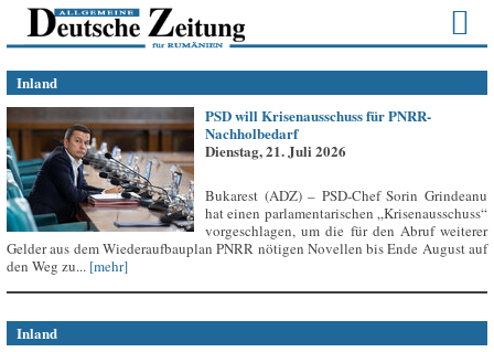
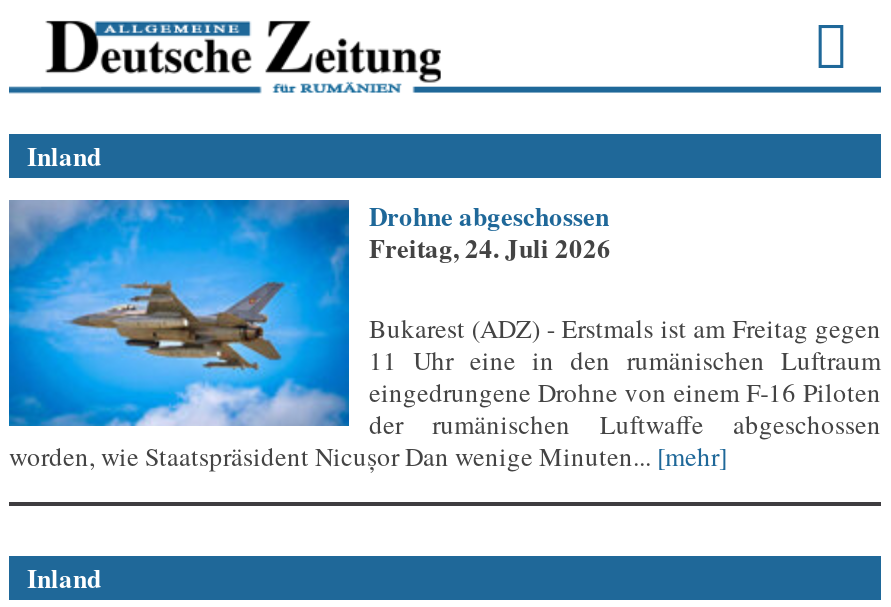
- [image]
- Bukarest (ADZ) – PSD-Chef Sorin Grindeanu
- hat einen parlamentarischen „Krisenausschuss“
- vorgeschlagen, um die für den Abruf weiterer
- Gelder aus dem Wiederaufbauplan PNRR nötigen Novellen bis Ende August auf
- den Weg zu... [mehr]
+ [image]
+ Bukarest (ADZ) - Erstmals ist am Freitag gegen
+ 11 Uhr eine in den rumänischen Luftraum
+ eingedrungene Drohne von einem F-16 Piloten
+ der rumänischen Luftwaffe abgeschossen
+ worden, wie Staatspräsident Nicușor Dan wenige Minuten... [mehr]

- PSD will Krisenausschuss für PNRR-
- Nachholbedarf
- Dienstag, 21. Juli 2026
+ Drohne abgeschossen
+ Freitag, 24. Juli 2026
